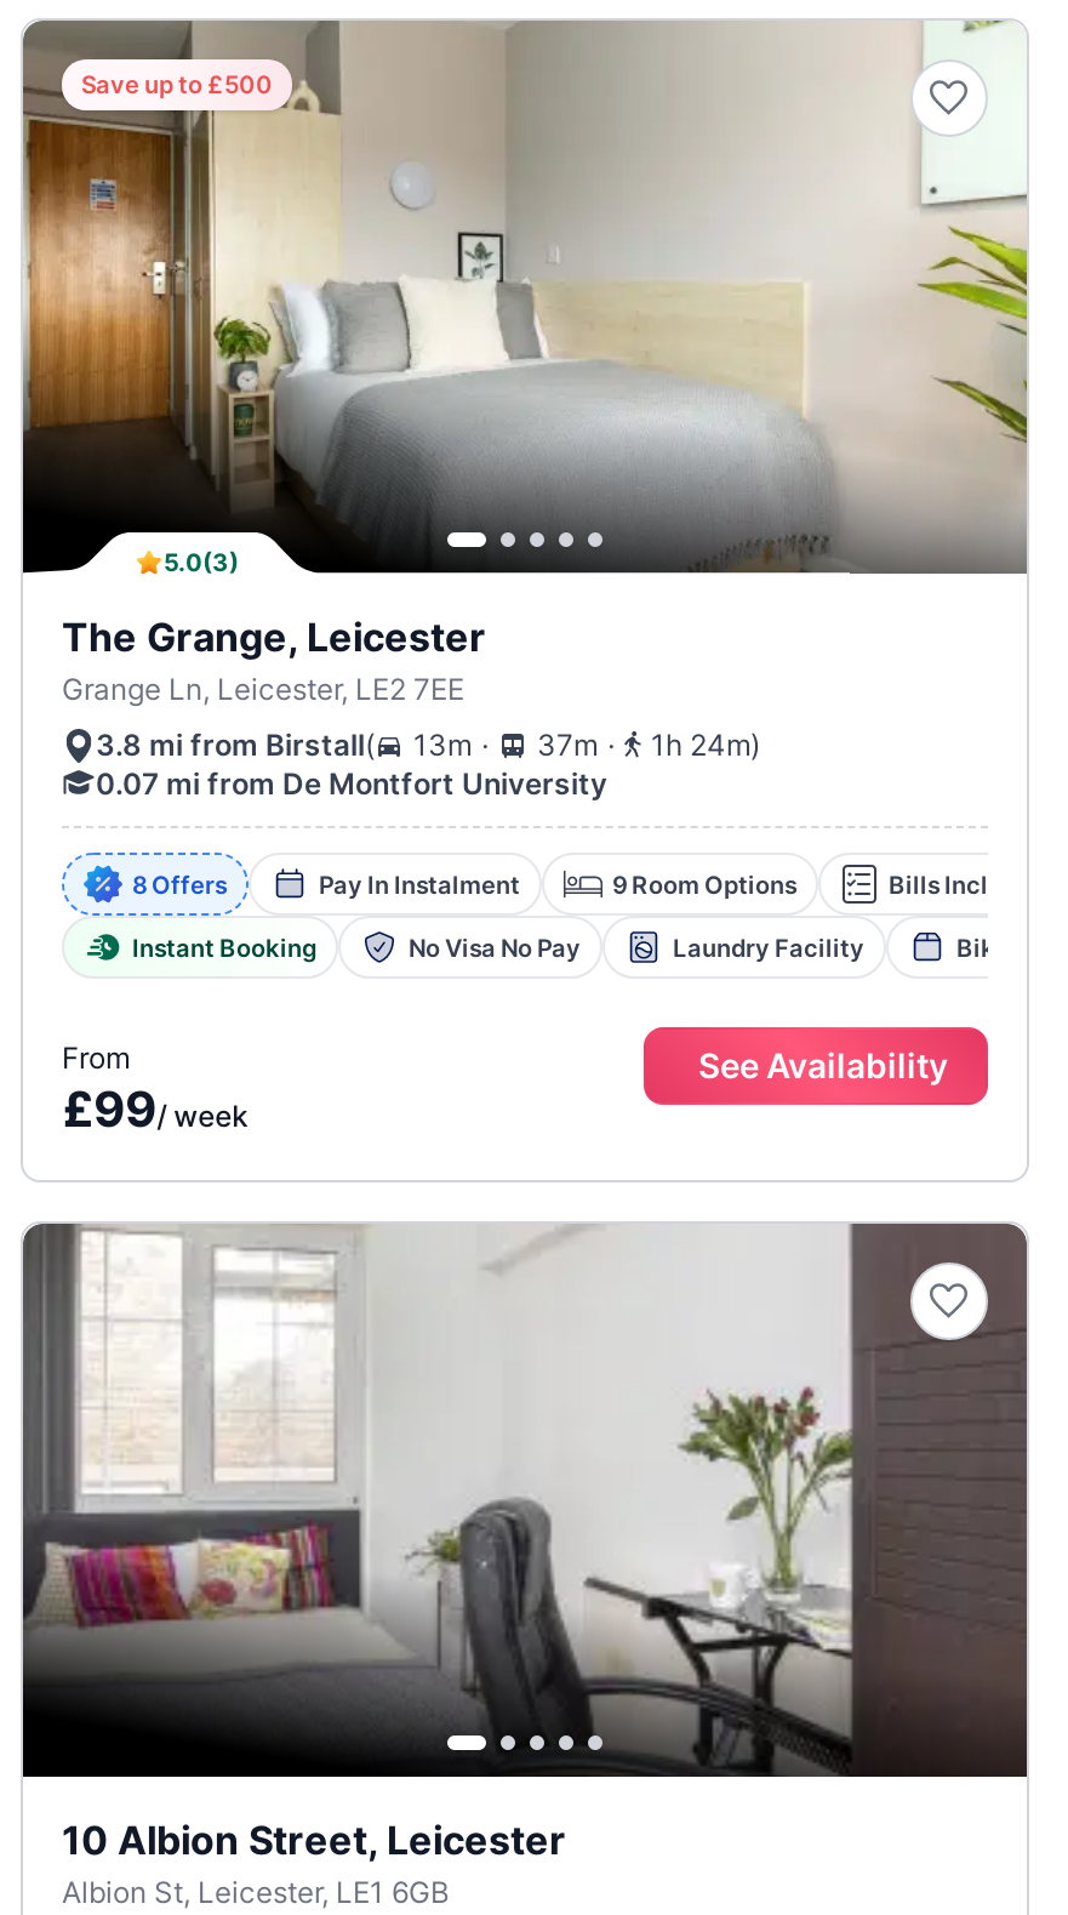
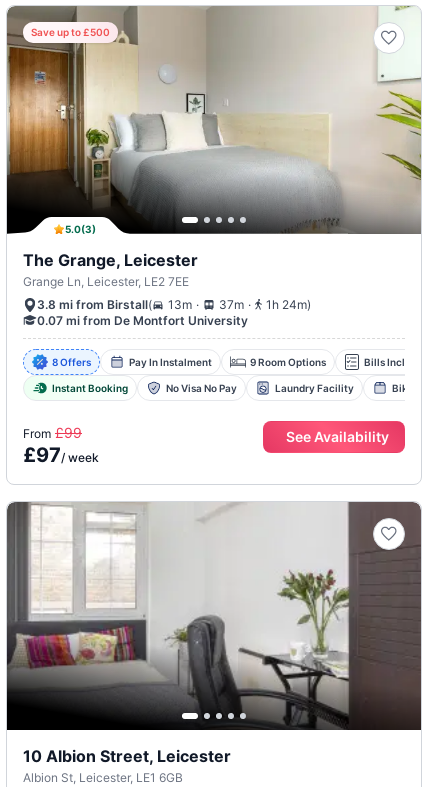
- From
- £99/week
+ From £99
+ £97/week
